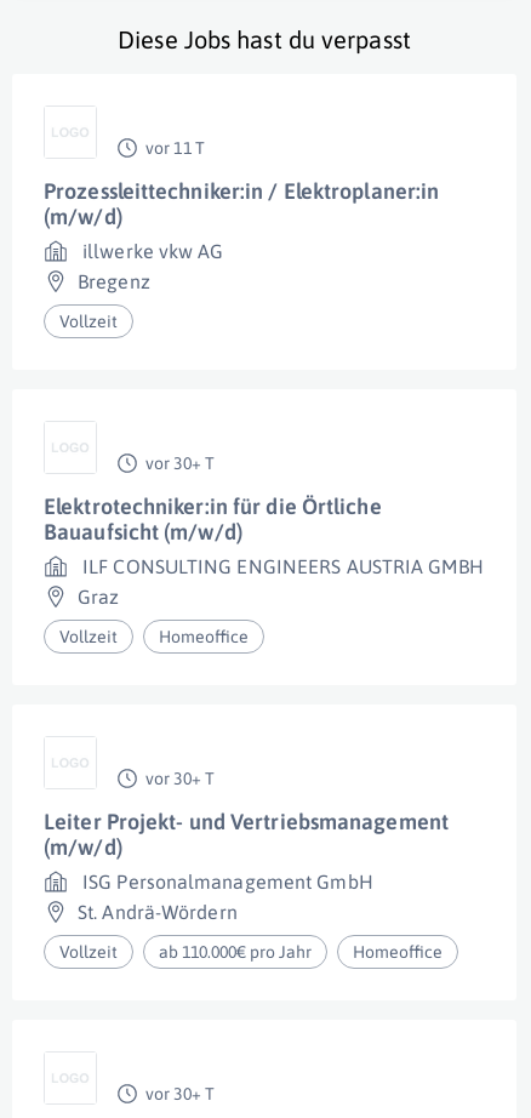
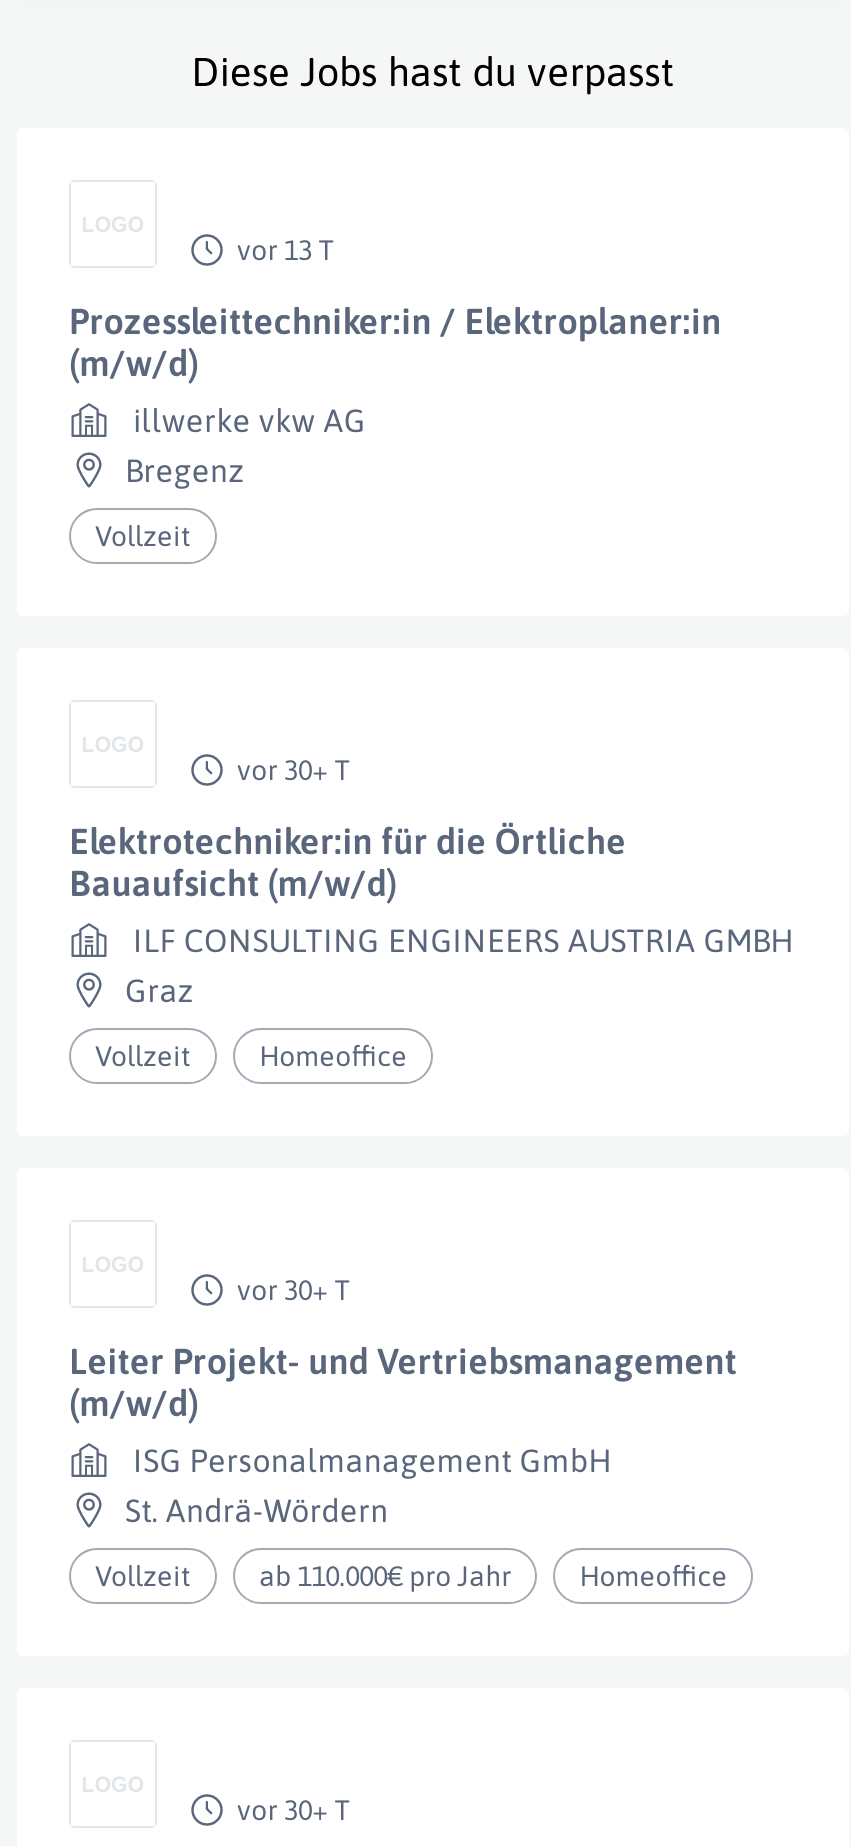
- vor 11 T
+ vor 13 T
